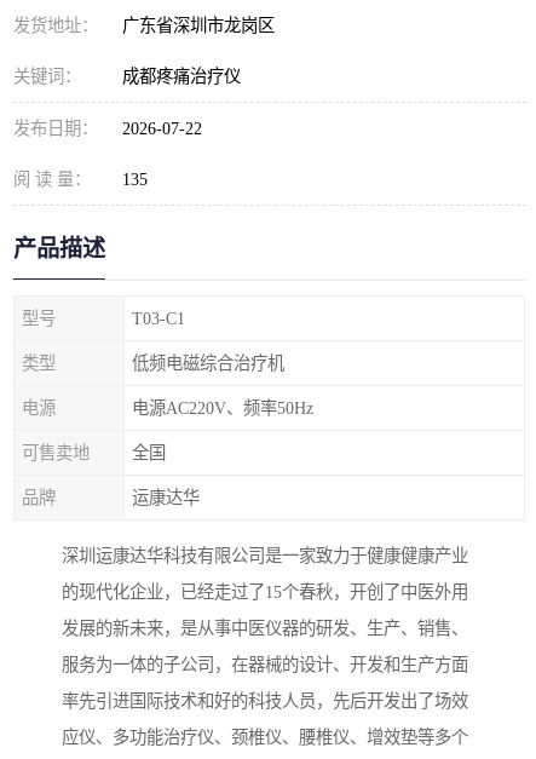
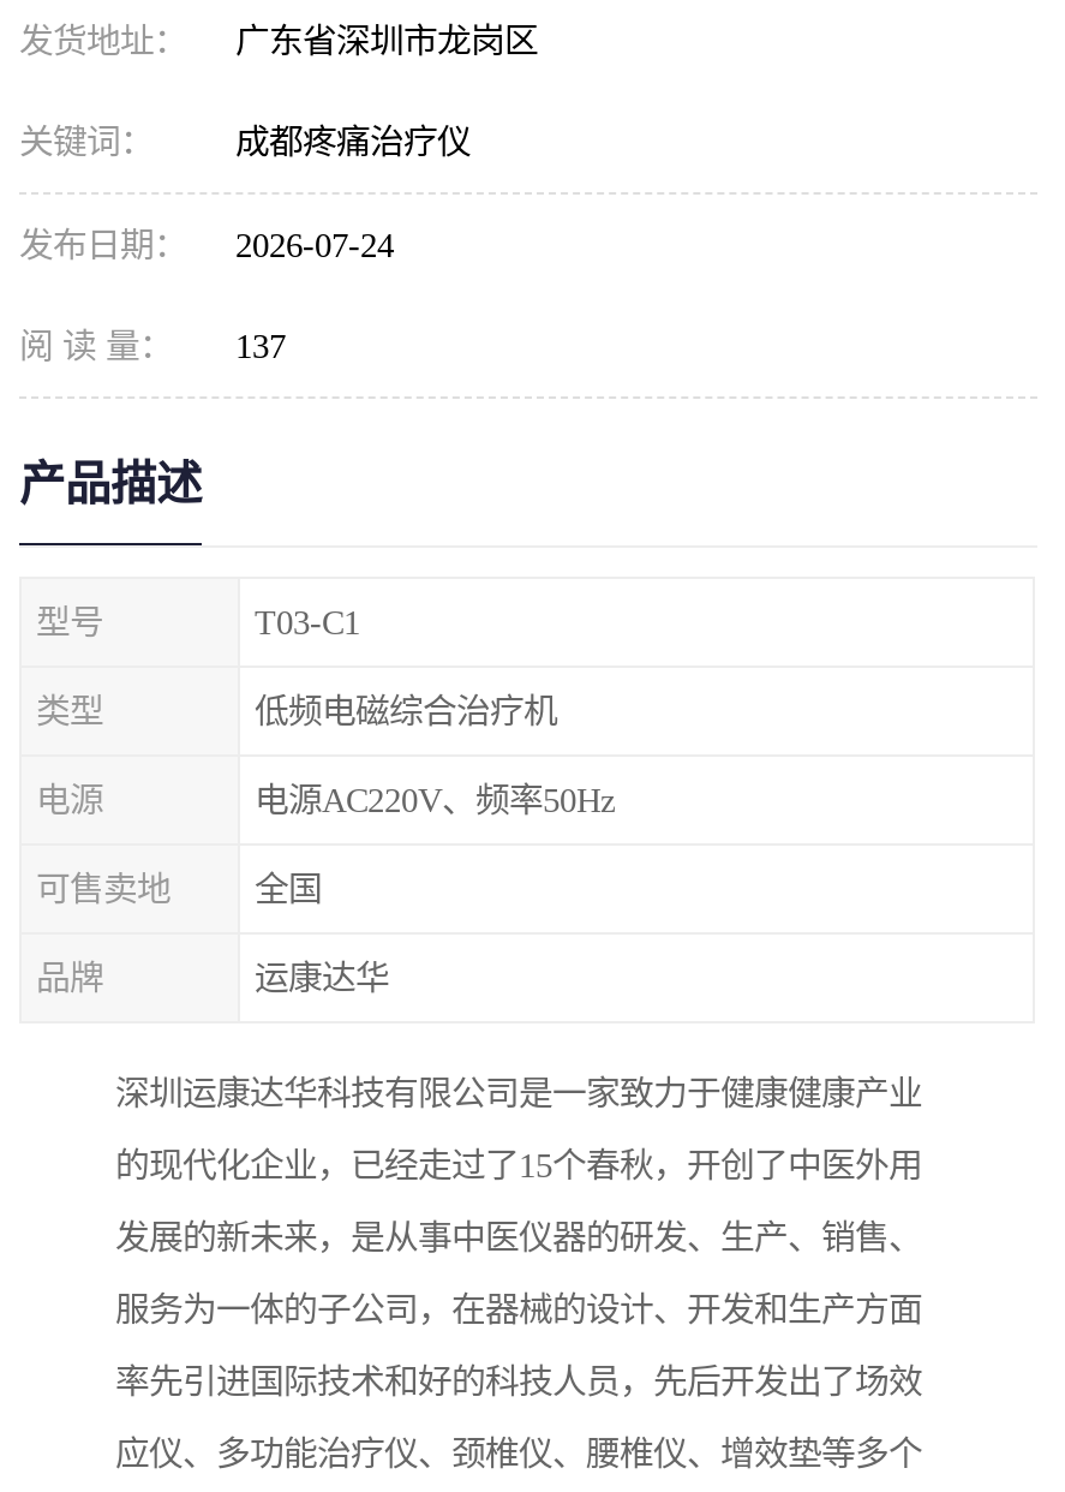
- 发布日期： 2026-07-22
+ 发布日期： 2026-07-24

- 阅 读 量： 135
+ 阅 读 量： 137
